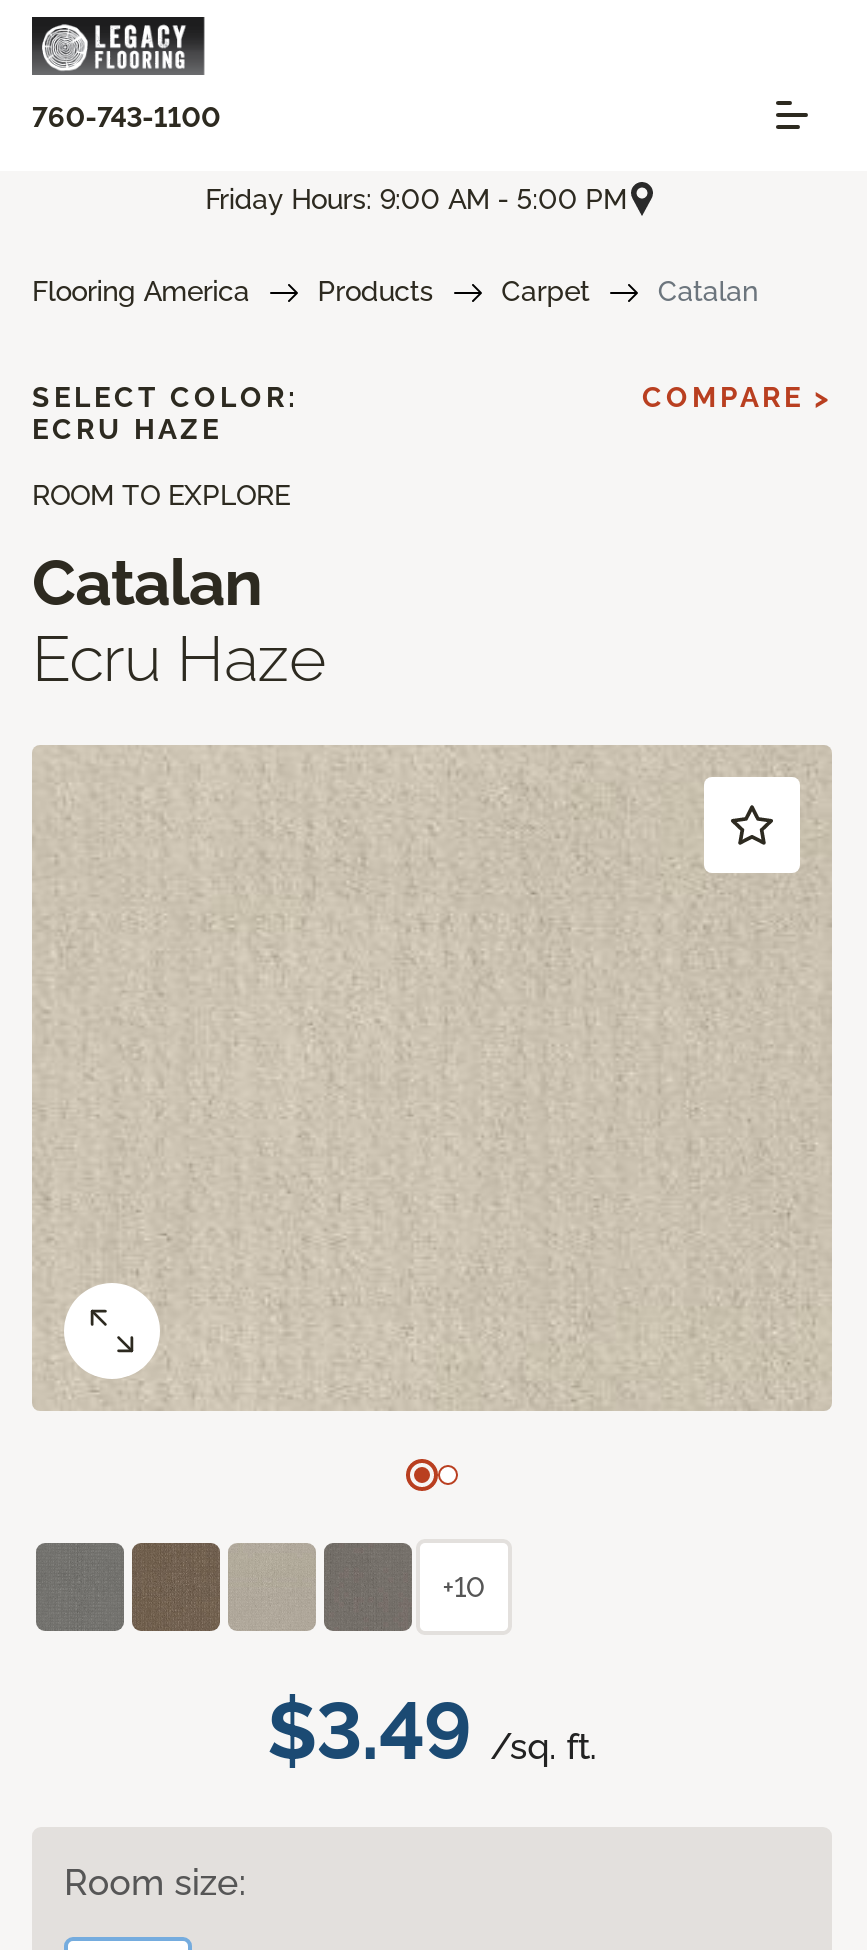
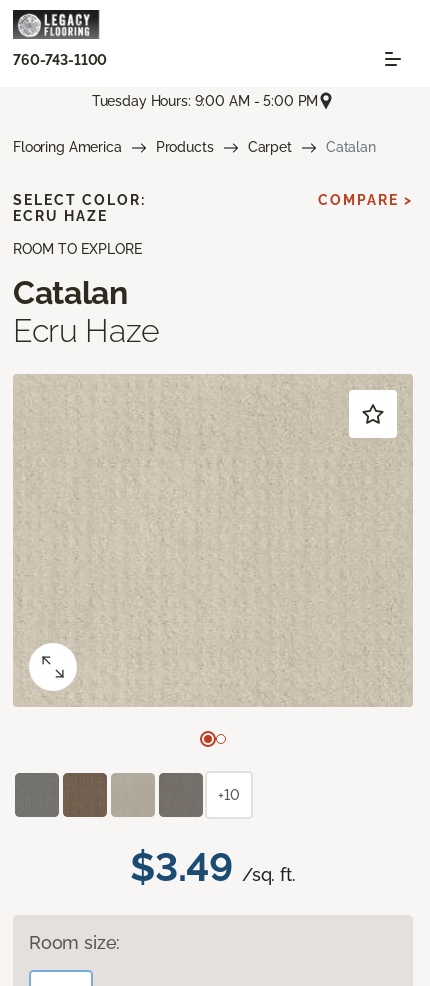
- Friday Hours: 9:00 AM - 5:00 PM
+ Tuesday Hours: 9:00 AM - 5:00 PM
